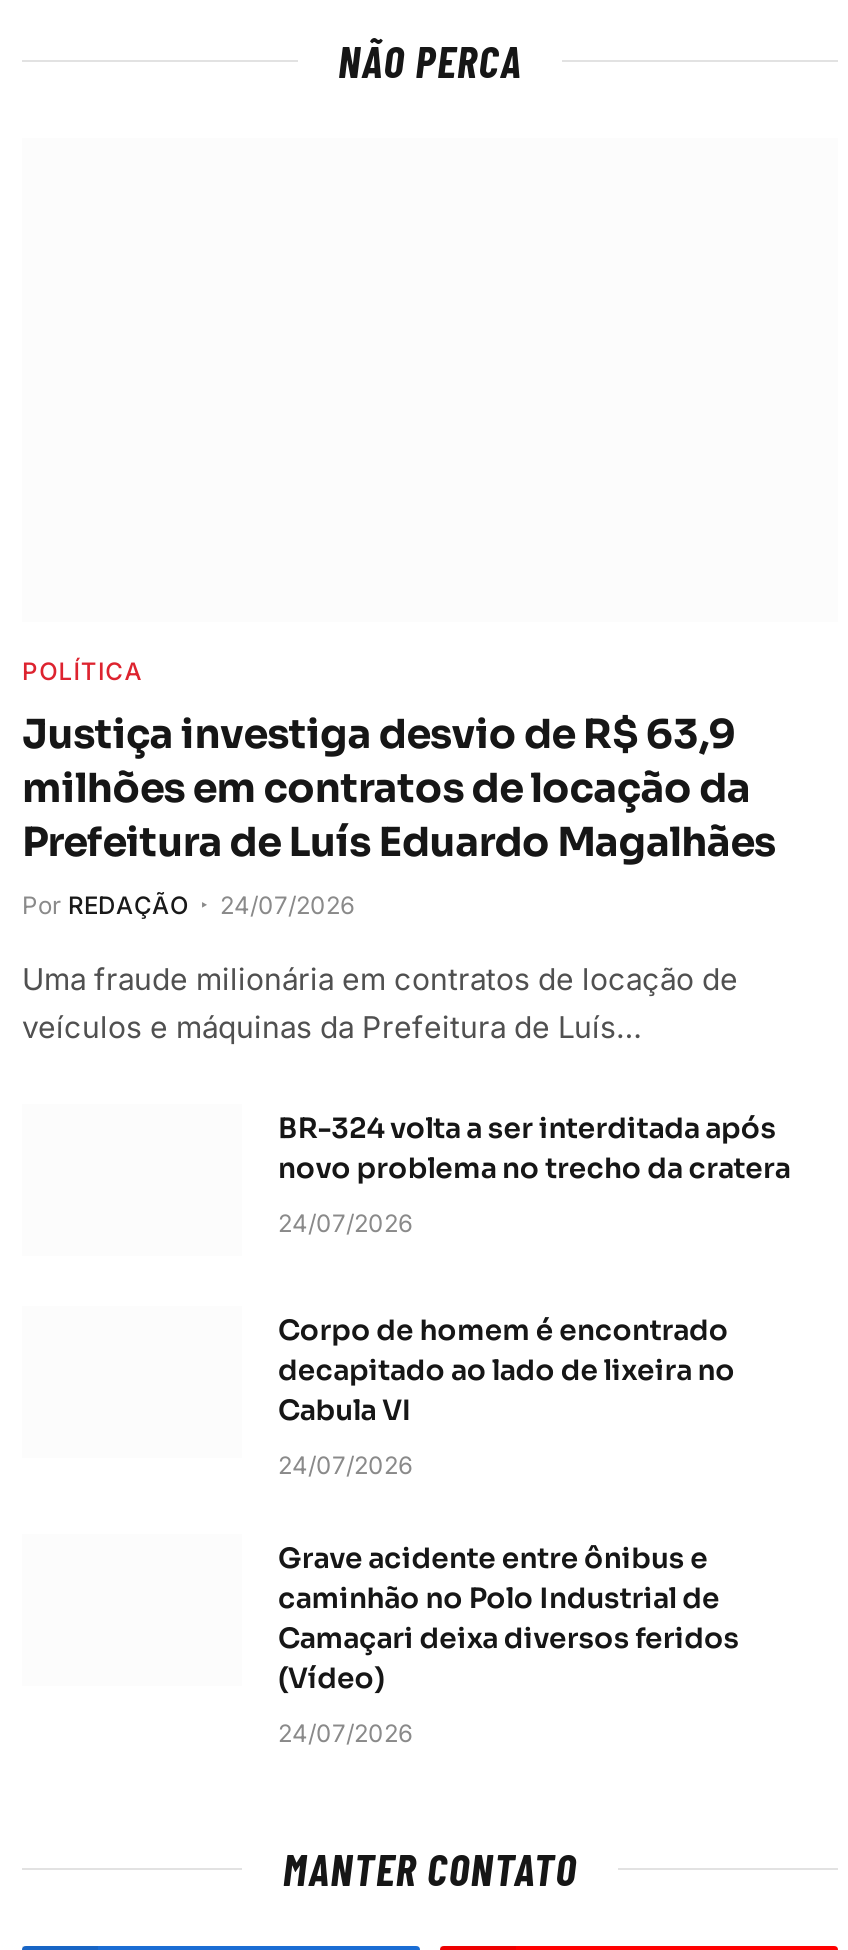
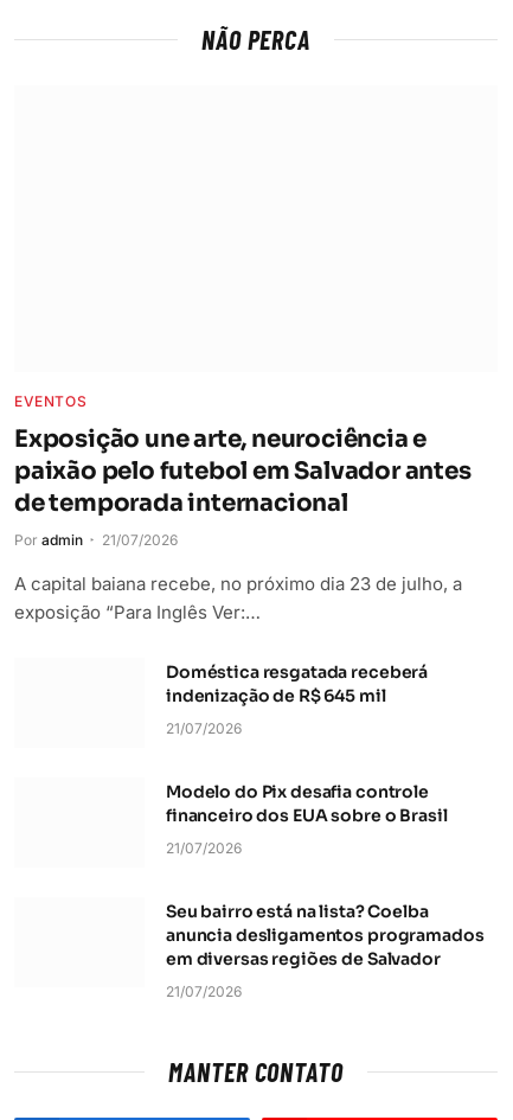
- POLÍTICA
+ EVENTOS

- Justiça investiga desvio de R$ 63,9
- milhões em contratos de locação da
- Prefeitura de Luís Eduardo Magalhães
- Por REDAÇÃO
- 24/07/2026
+ Exposição une arte, neurociência e
+ paixão pelo futebol em Salvador antes
+ de temporada internacional
+ Por admin
+ 21/07/2026

- Uma fraude milionária em contratos de locação de
- veículos e máquinas da Prefeitura de Luís…
+ A capital baiana recebe, no próximo dia 23 de julho, a
+ exposição “Para Inglês Ver:…

- BR-324 volta a ser interditada após
- novo problema no trecho da cratera
+ Doméstica resgatada receberá
+ indenização de R$ 645 mil

- 24/07/2026
+ 21/07/2026

- Corpo de homem é encontrado
- decapitado ao lado de lixeira no
- Cabula VI
+ Modelo do Pix desafia controle
+ financeiro dos EUA sobre o Brasil

- 24/07/2026
+ 21/07/2026

- Grave acidente entre ônibus e
- caminhão no Polo Industrial de
- Camaçari deixa diversos feridos
- (Vídeo)
+ Seu bairro está na lista? Coelba
+ anuncia desligamentos programados
+ em diversas regiões de Salvador

- 24/07/2026
+ 21/07/2026
